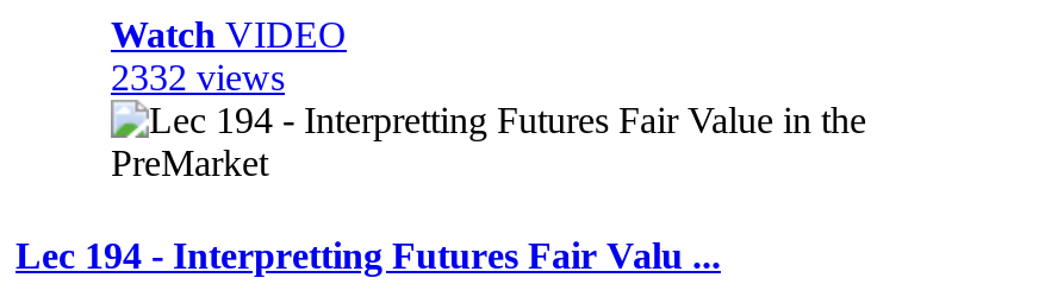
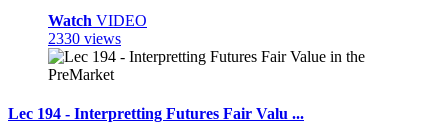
- 2332 views
+ 2330 views
